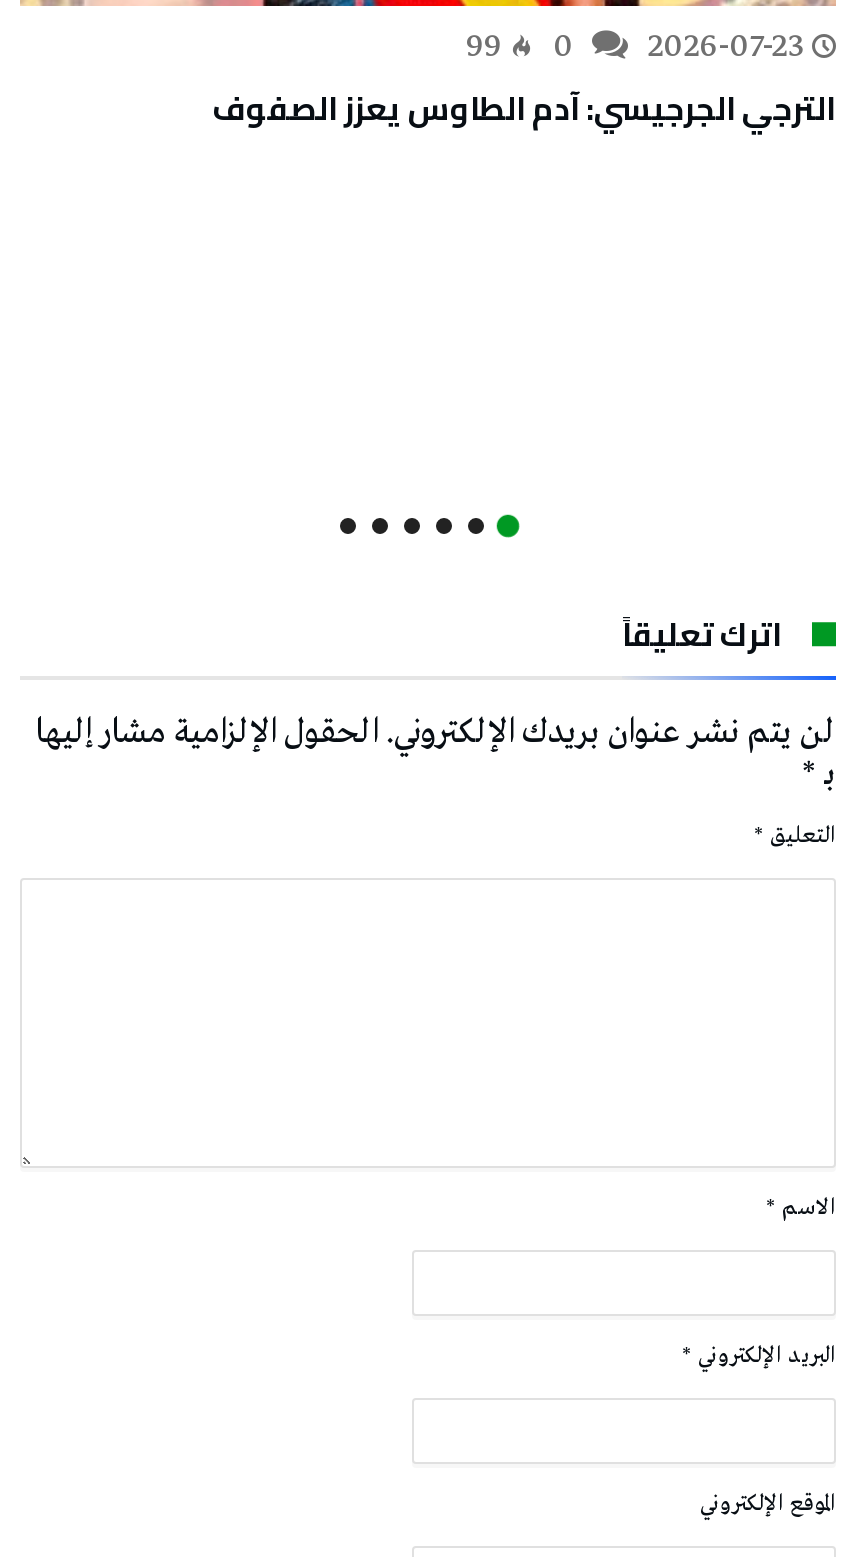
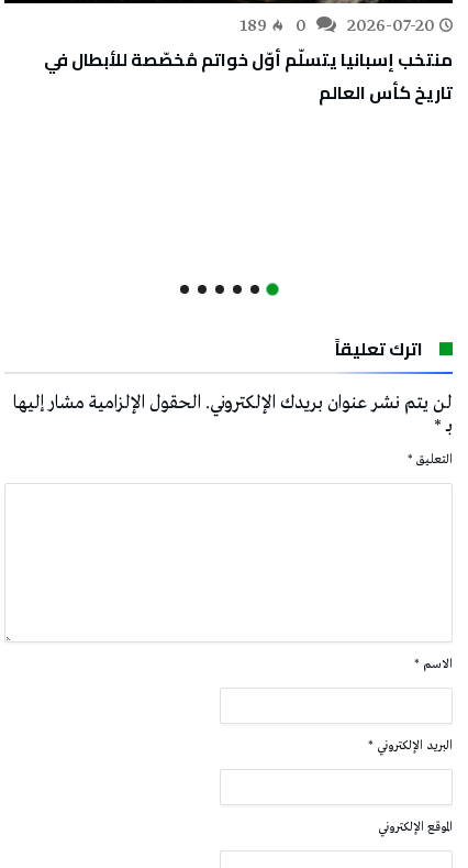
- 99
- الترجي الجرجيسي: آدم الطاوس يعزز الصفوف
+ 189
+ منتخب إسبانيا يتسلّم أوّل خواتم مُخصّصة للأبطال في
+ تاريخ كأس العالم

- 2026-07-23
+ 2026-07-20
